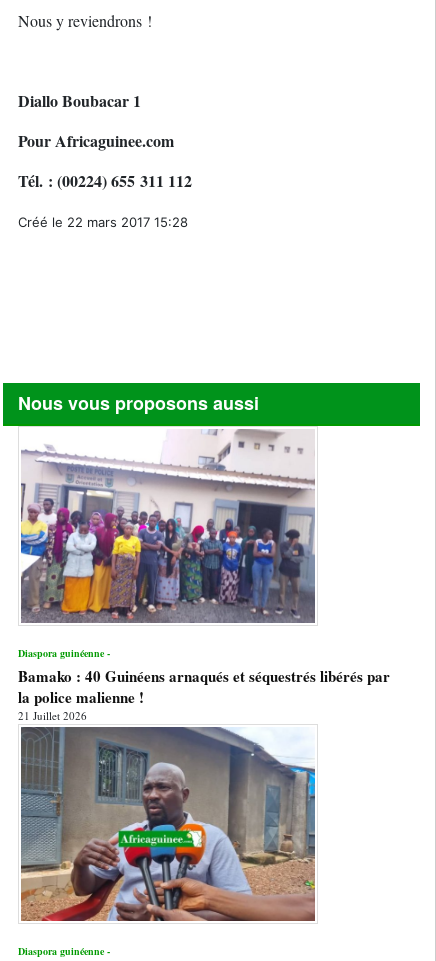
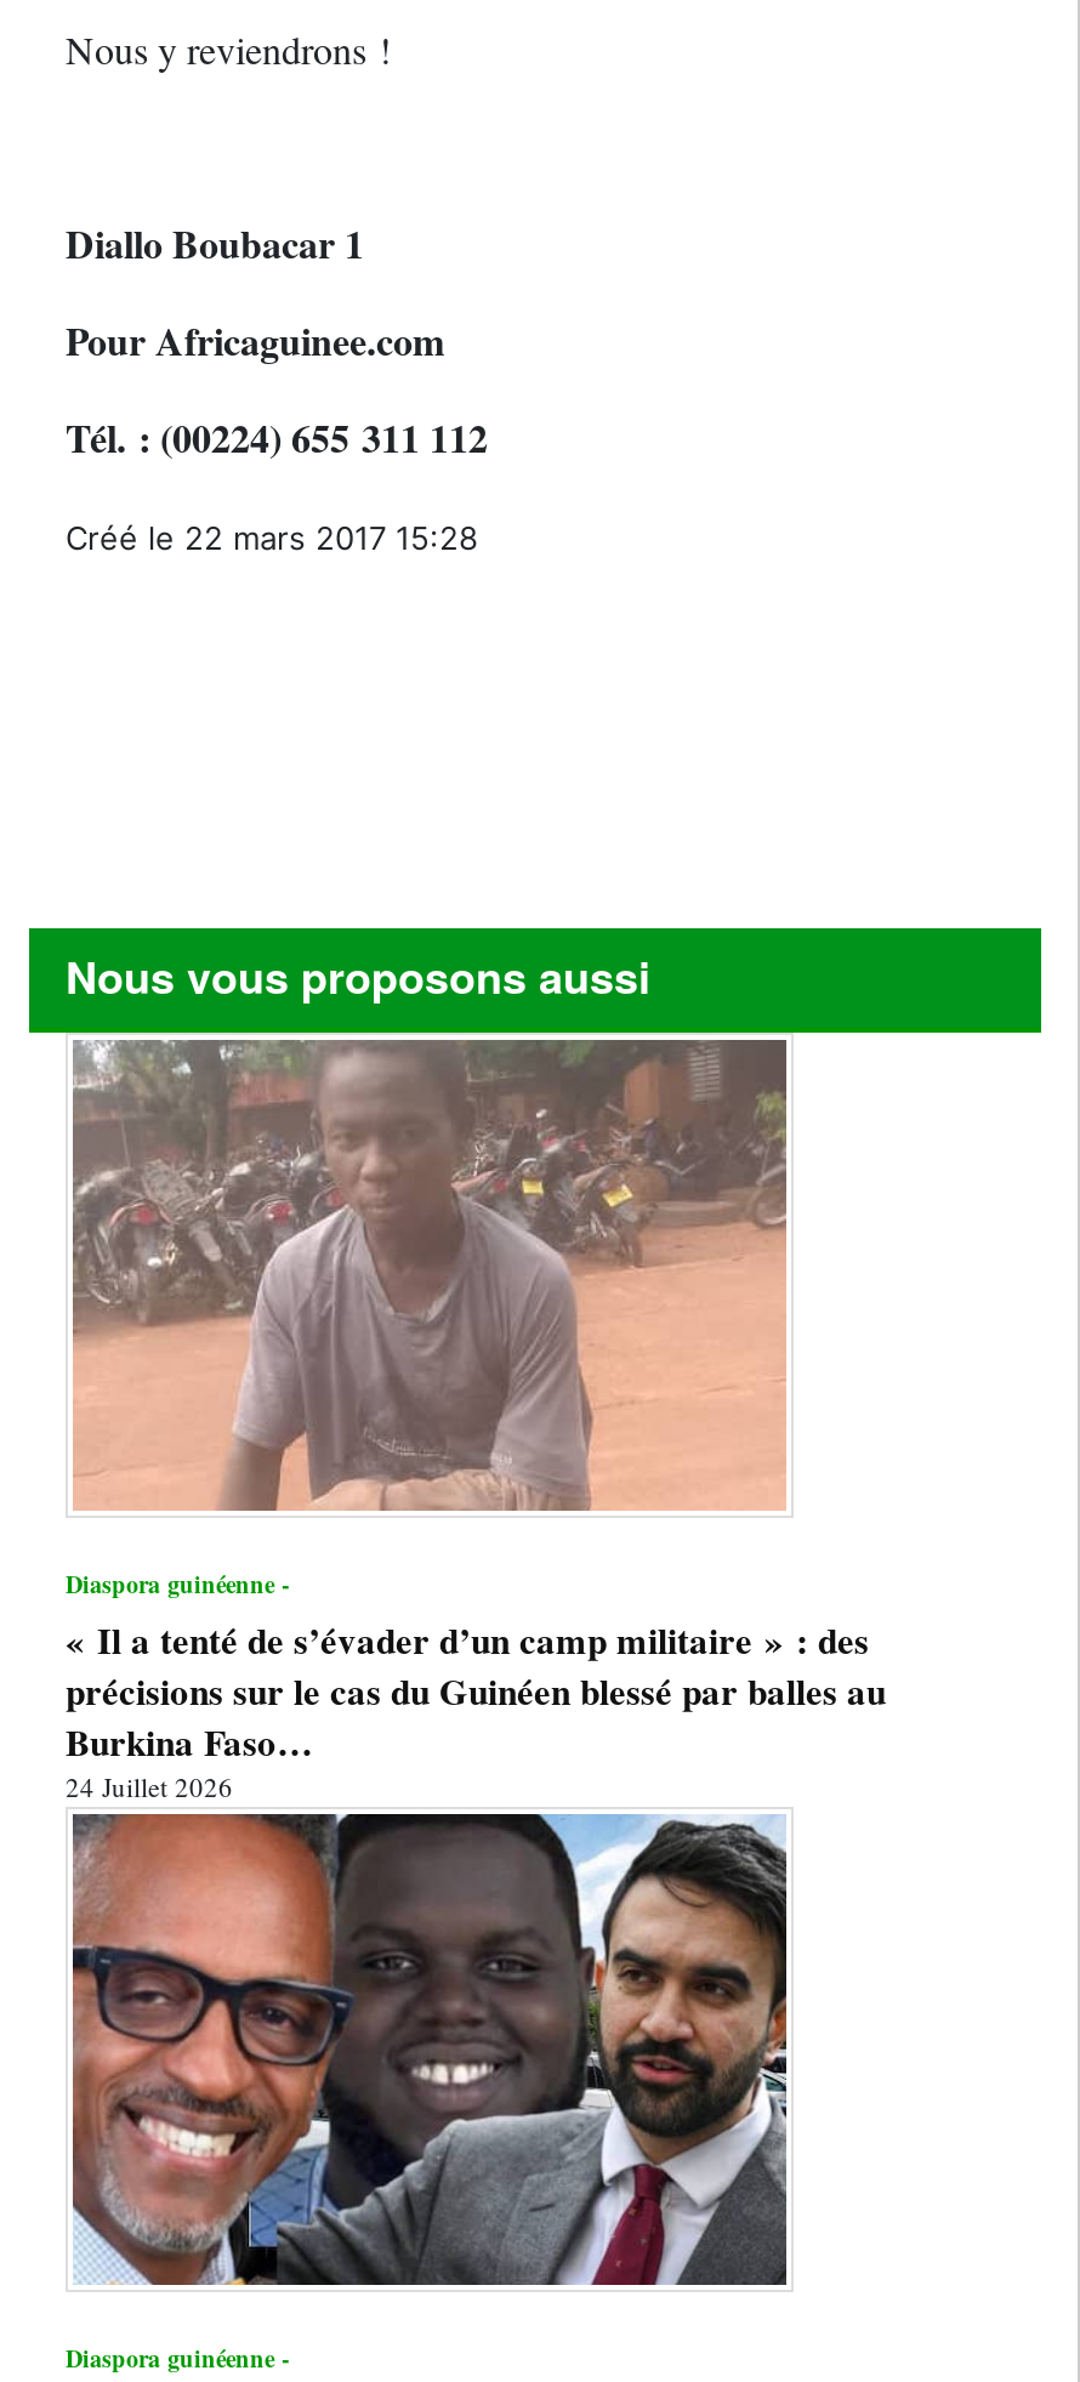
- [image]
+ [image]

- Bamako : 40 Guinéens arnaqués et séquestrés libérés par
- la police malienne !
- 21 Juillet 2026
+ « Il a tenté de s’évader d’un camp militaire » : des
+ précisions sur le cas du Guinéen blessé par balles au
+ Burkina Faso…
+ 24 Juillet 2026

- [image]
+ [image]
